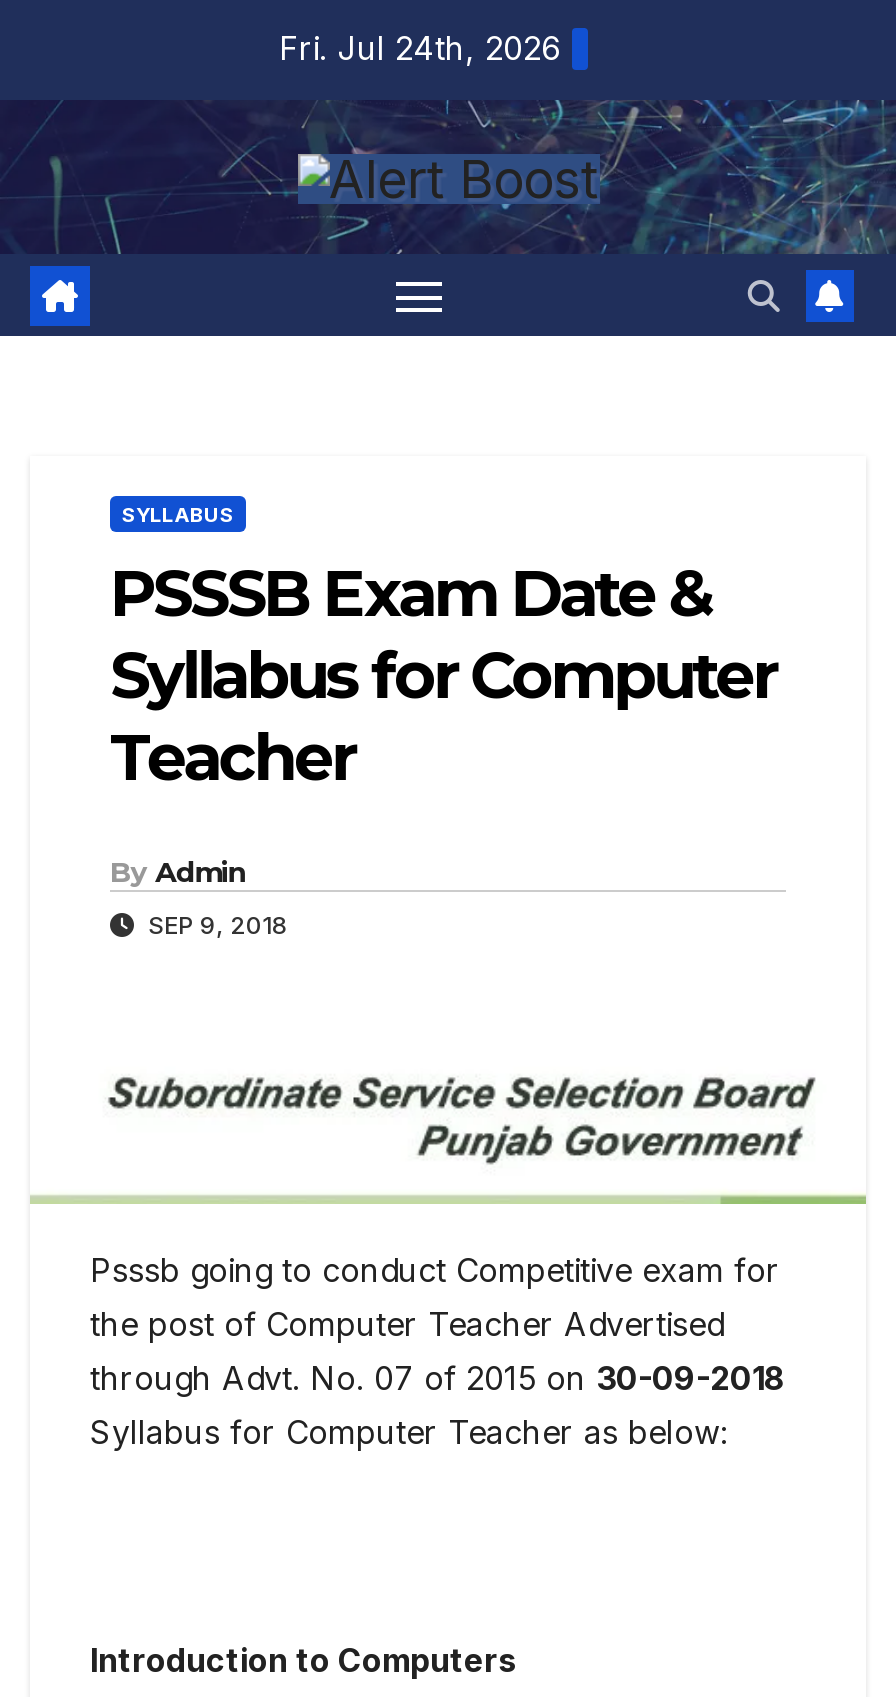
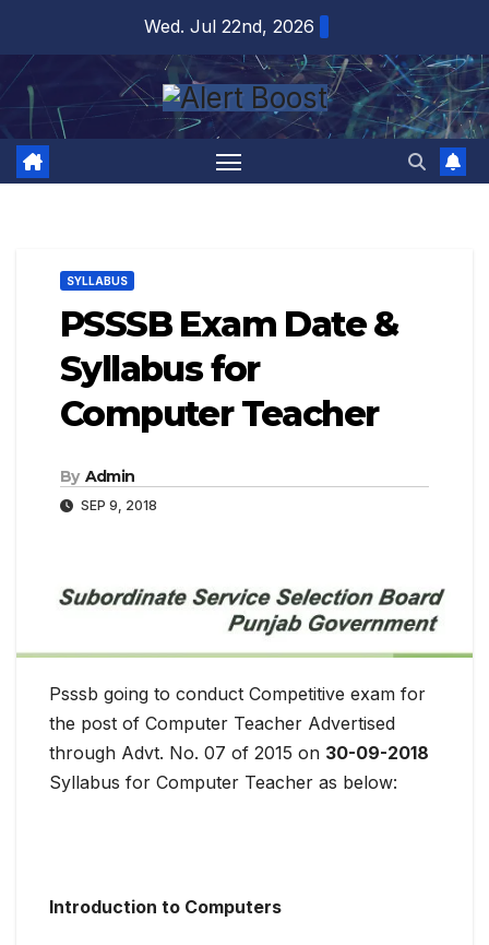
- Fri. Jul 24th, 2026
+ Wed. Jul 22nd, 2026
